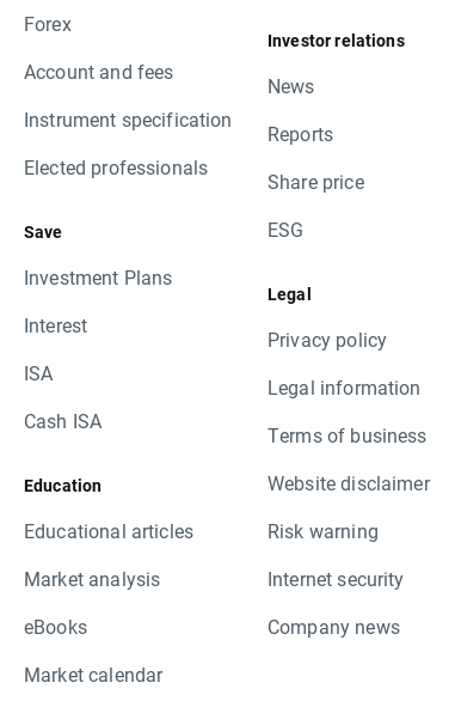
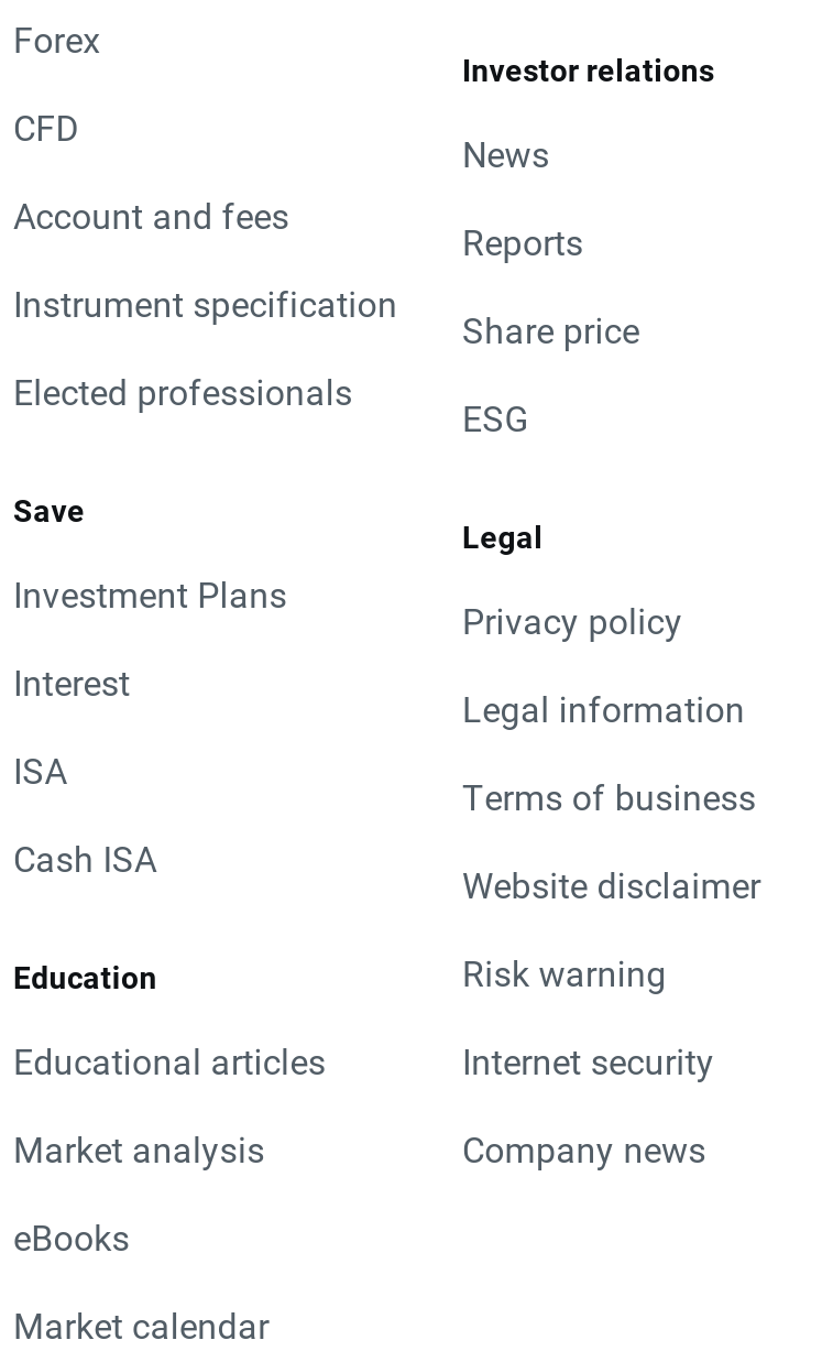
+ CFD
